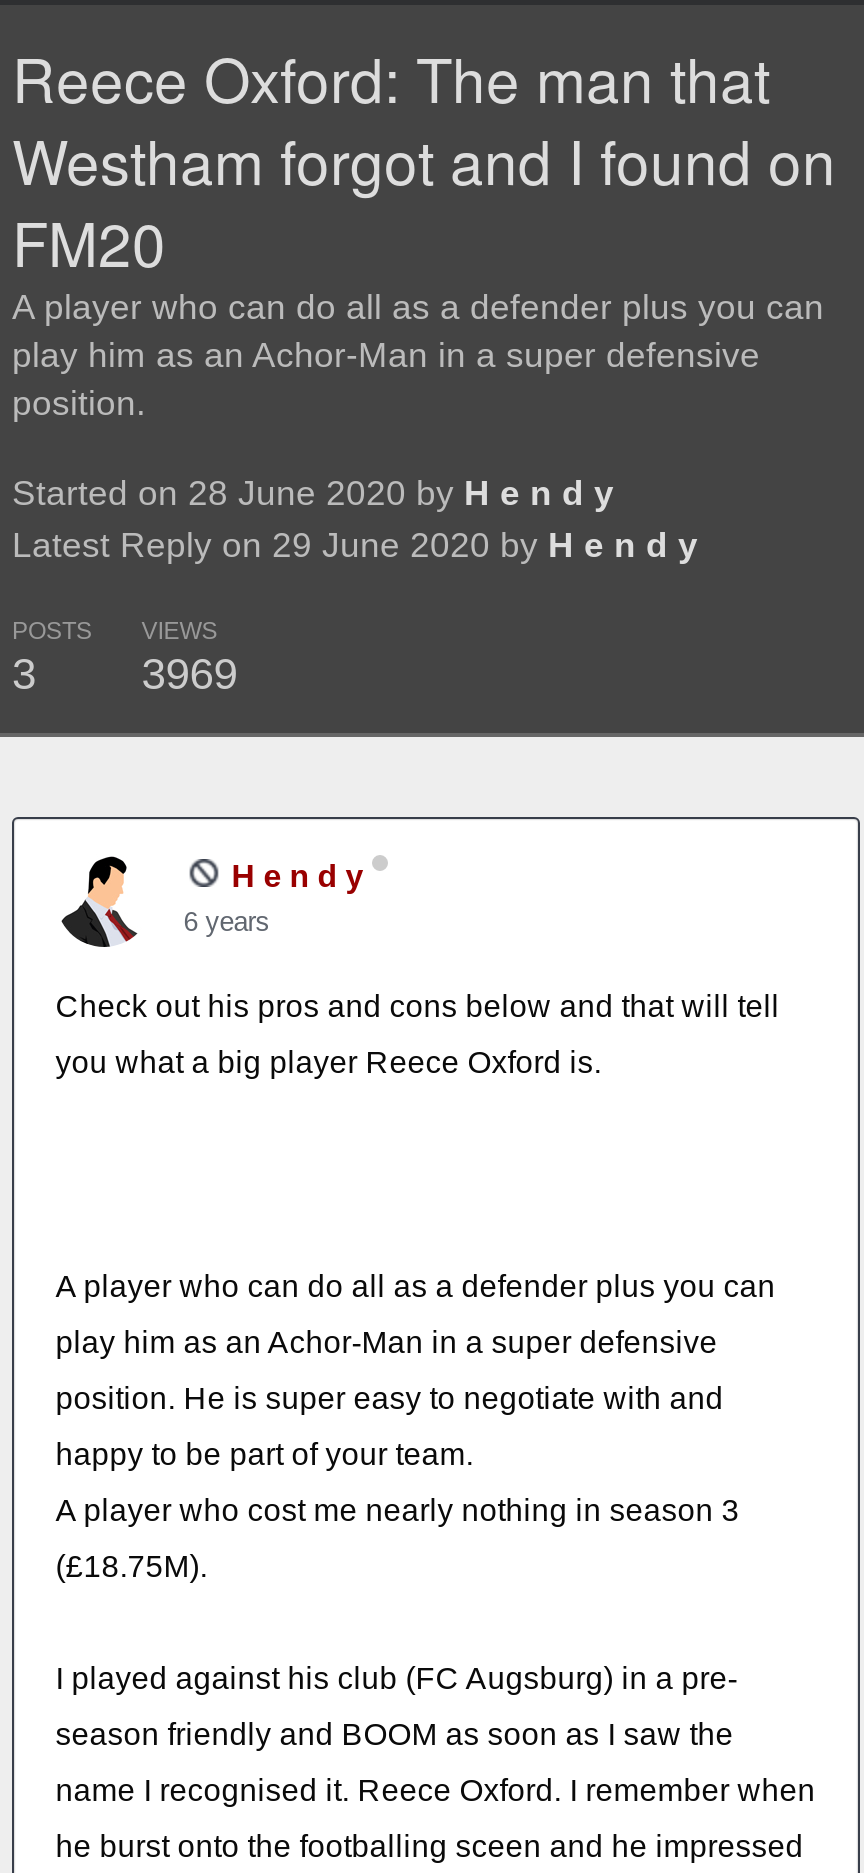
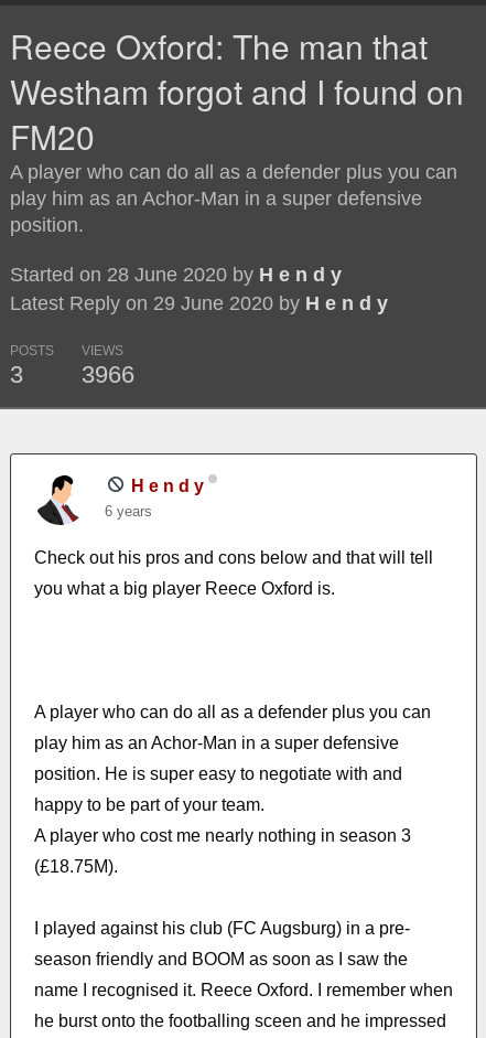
- 3969
+ 3966
